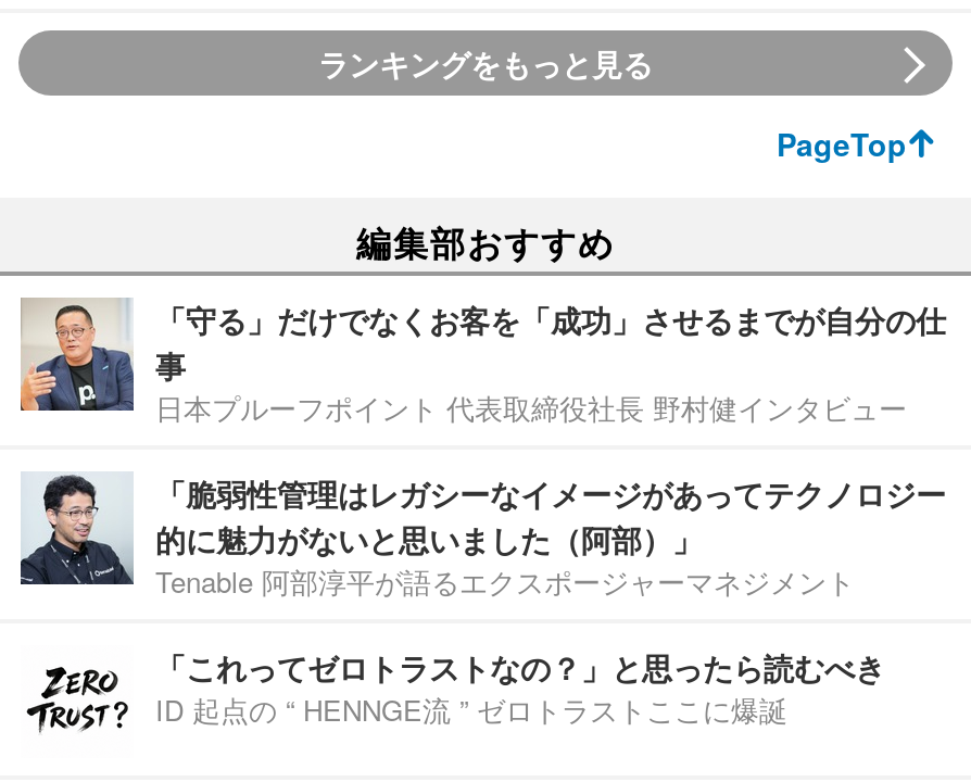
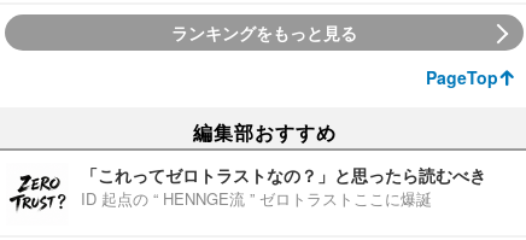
- [image]
- 「守る」だけでなくお客を「成功」させるまでが自分の仕
- 事
- 日本プルーフポイント 代表取締役社長 野村健インタビュー
- 「脆弱性管理はレガシーなイメージがあってテクノロジー
- 的に魅力がないと思いました（阿部）」
- Tenable 阿部淳平が語るエクスポージャーマネジメント

- [image]
